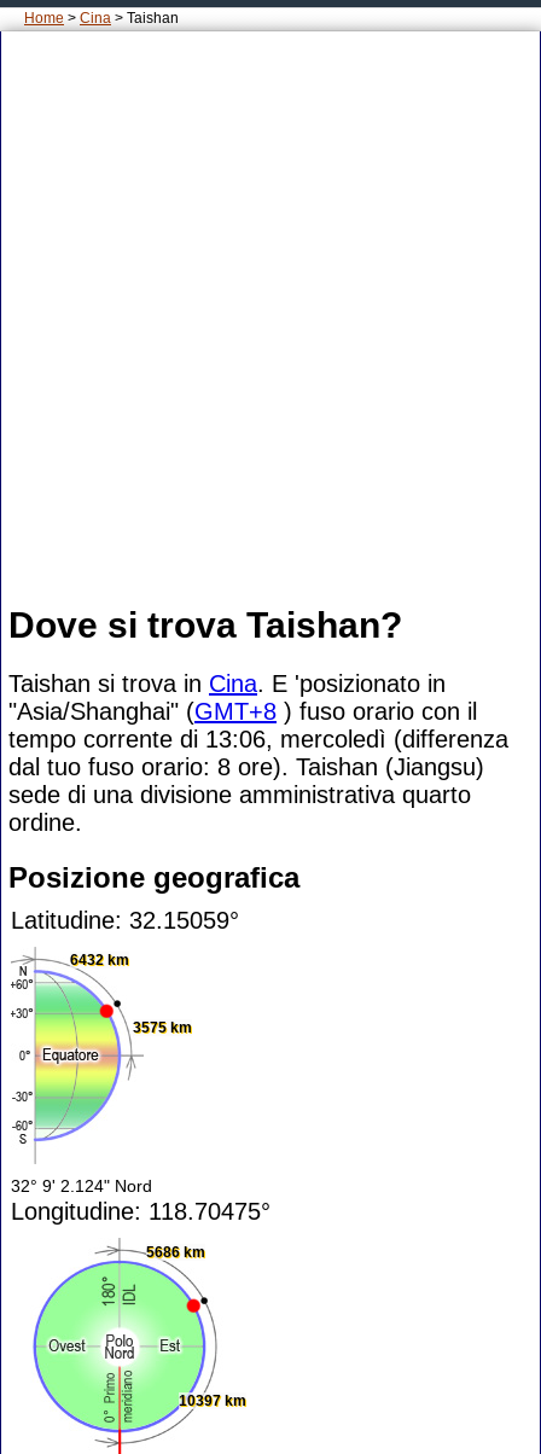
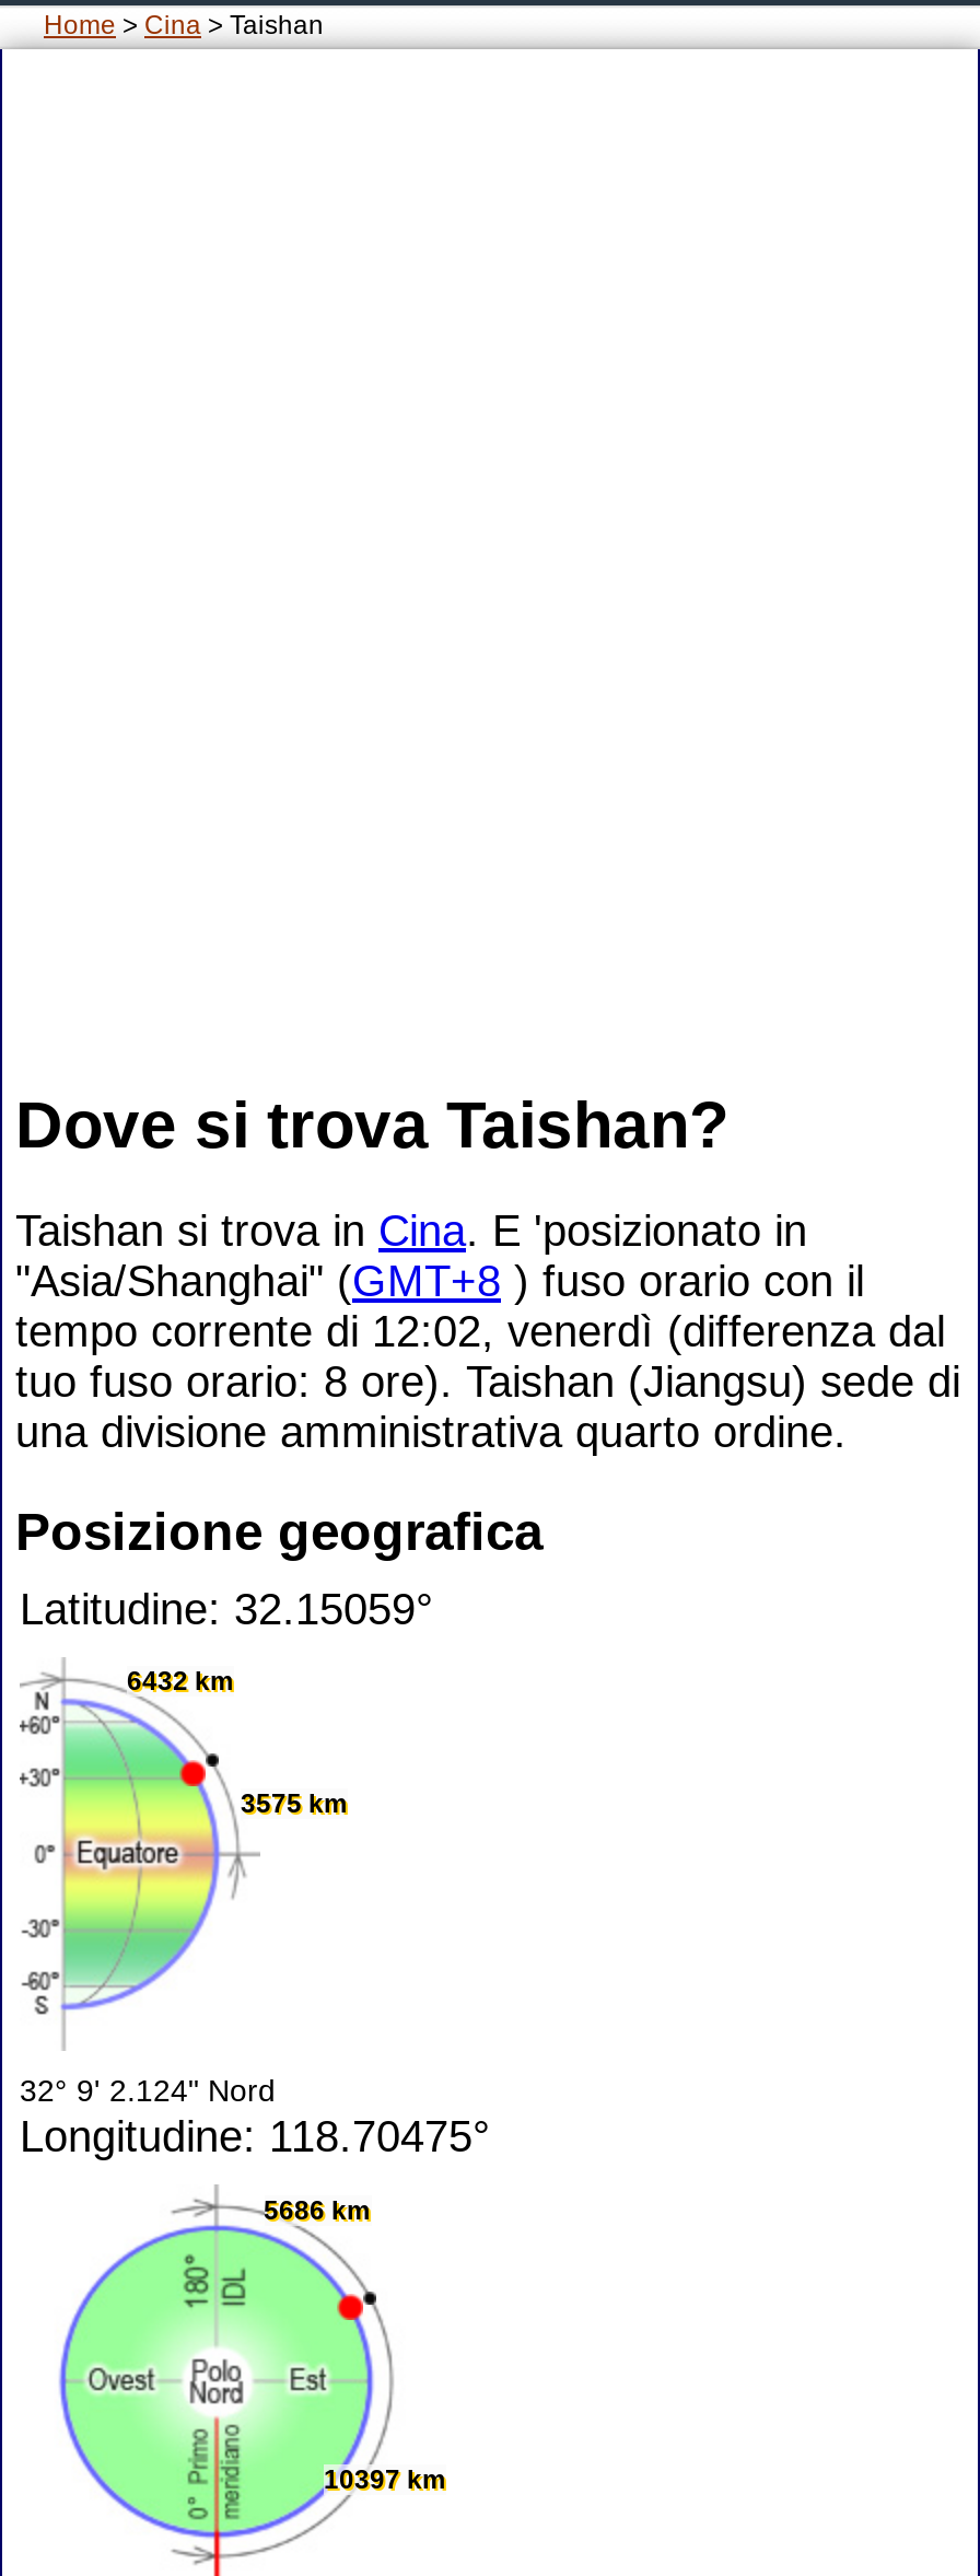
- tempo corrente di 13:06, mercoledì (differenza
- dal tuo fuso orario: 8 ore). Taishan (Jiangsu)
- sede di una divisione amministrativa quarto
- ordine.
+ tempo corrente di 12:02, venerdì (differenza dal
+ tuo fuso orario: 8 ore). Taishan (Jiangsu) sede di
+ una divisione amministrativa quarto ordine.
